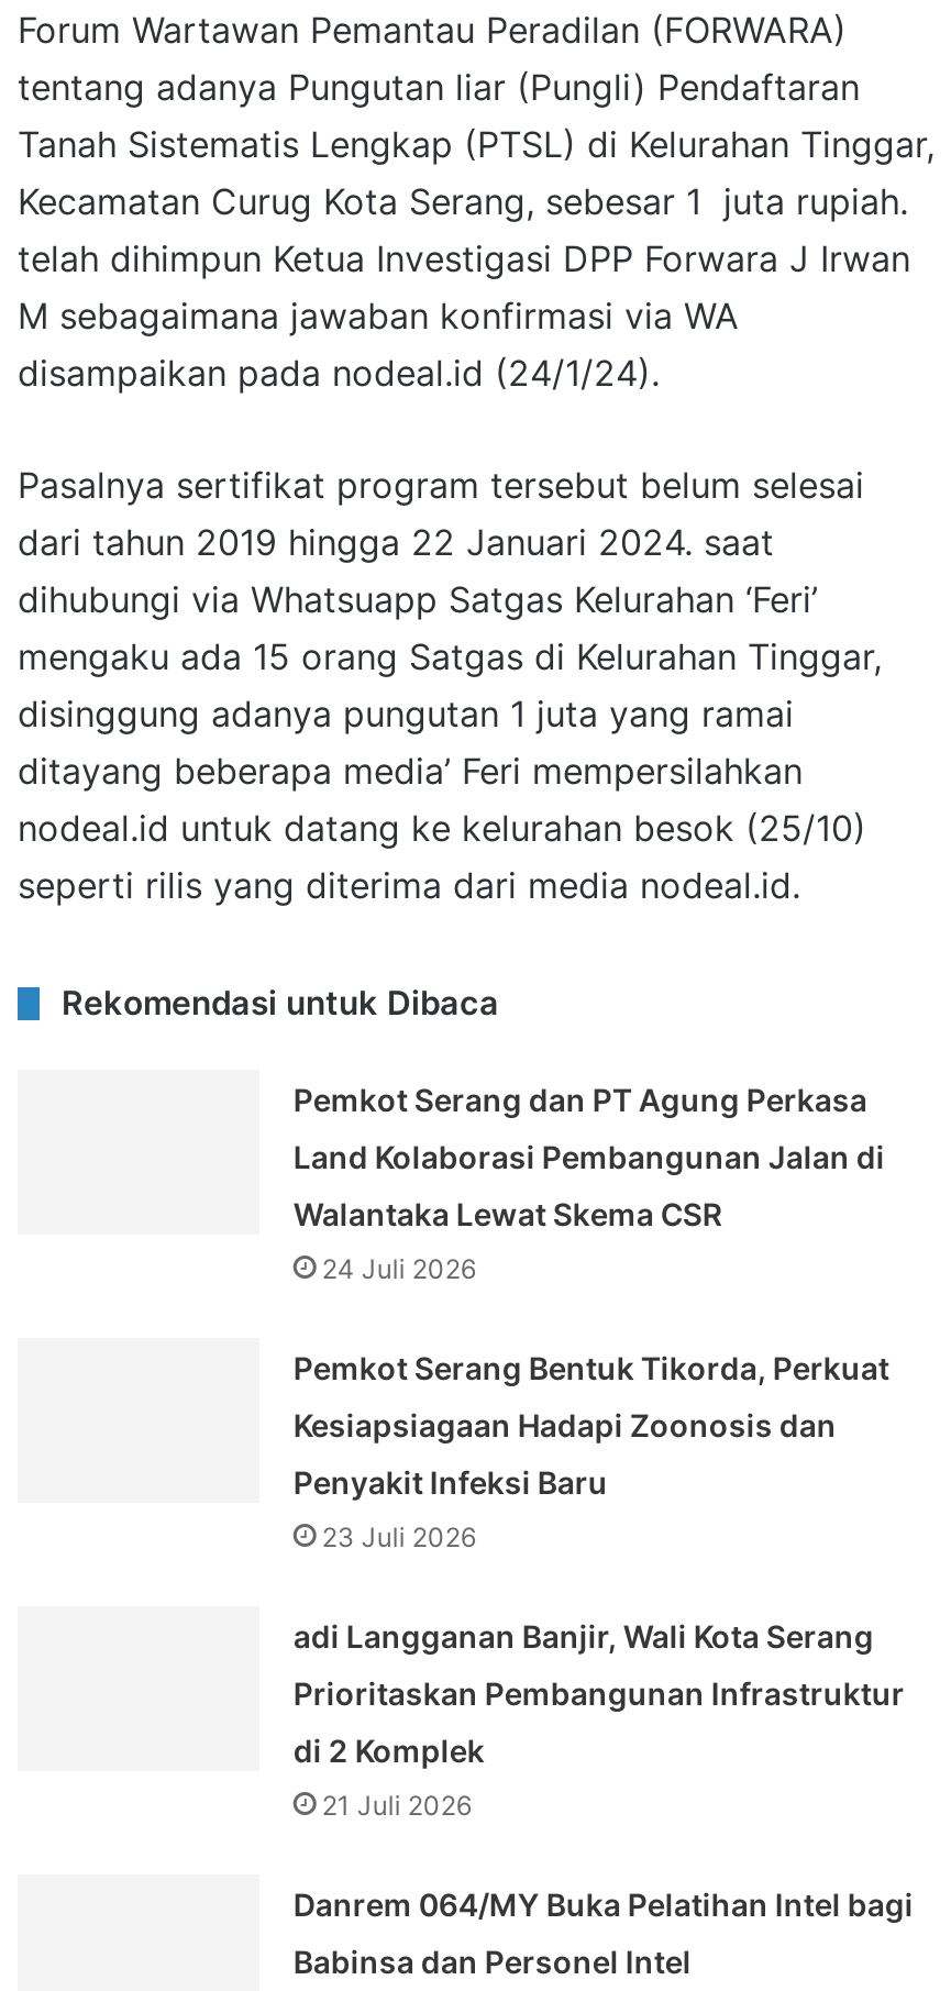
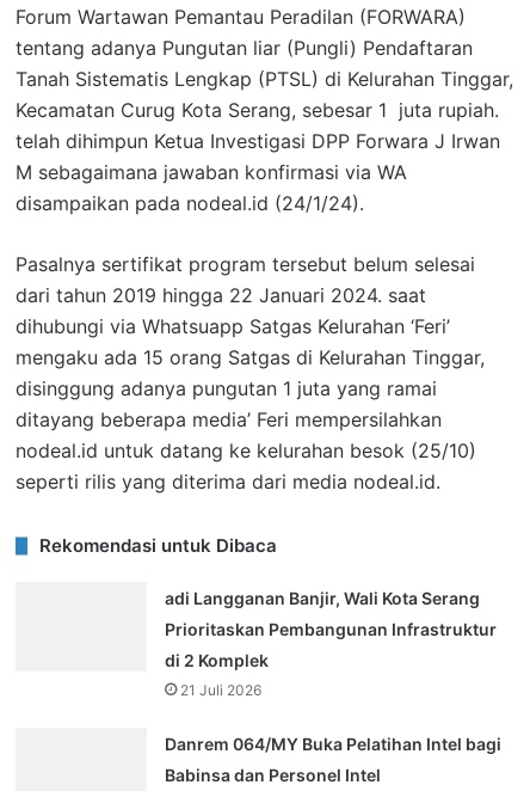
- Pemkot Serang dan PT Agung Perkasa
- Land Kolaborasi Pembangunan Jalan di
- Walantaka Lewat Skema CSR
- 24 Juli 2026
- Pemkot Serang Bentuk Tikorda, Perkuat
- Kesiapsiagaan Hadapi Zoonosis dan
- Penyakit Infeksi Baru
- 23 Juli 2026
